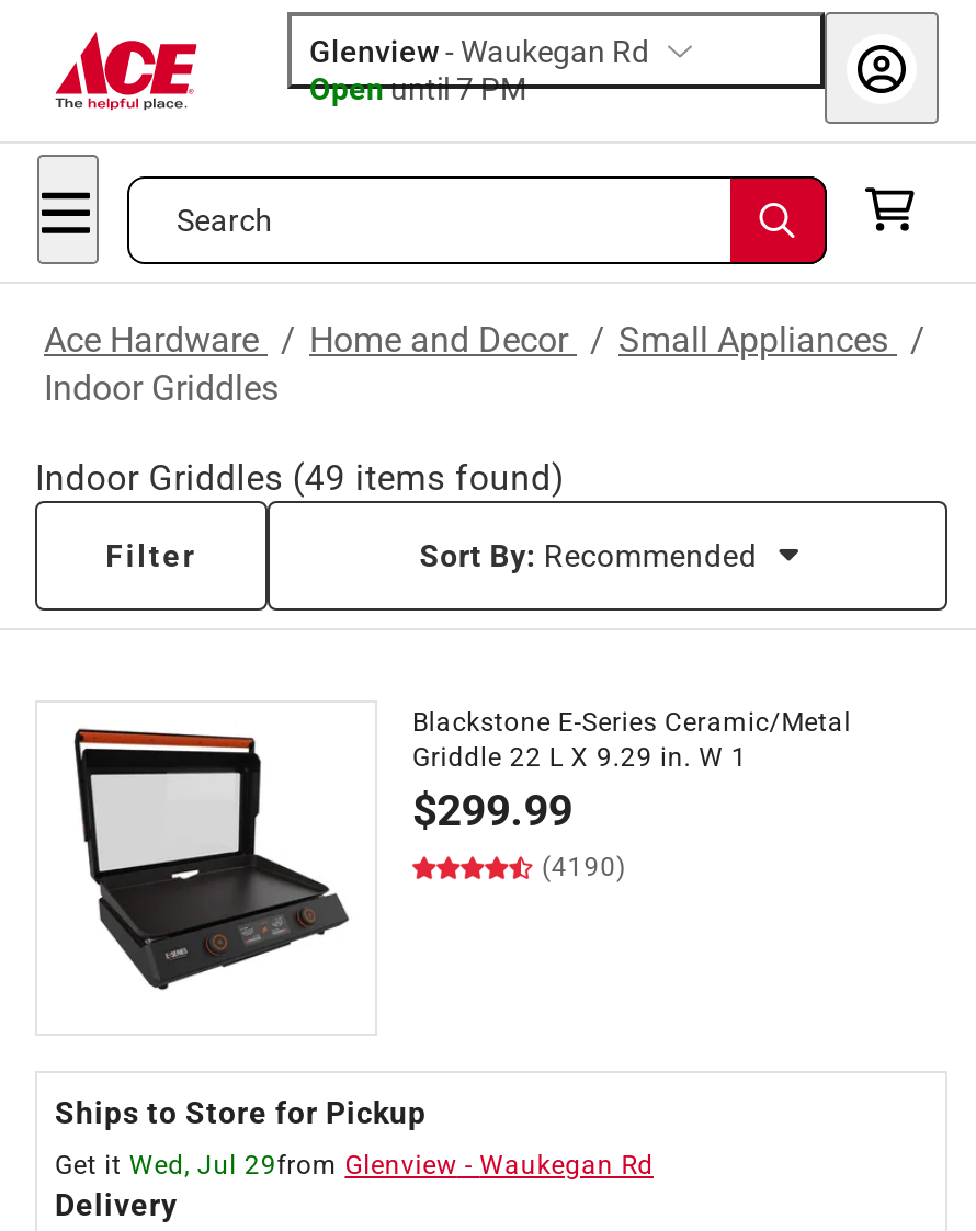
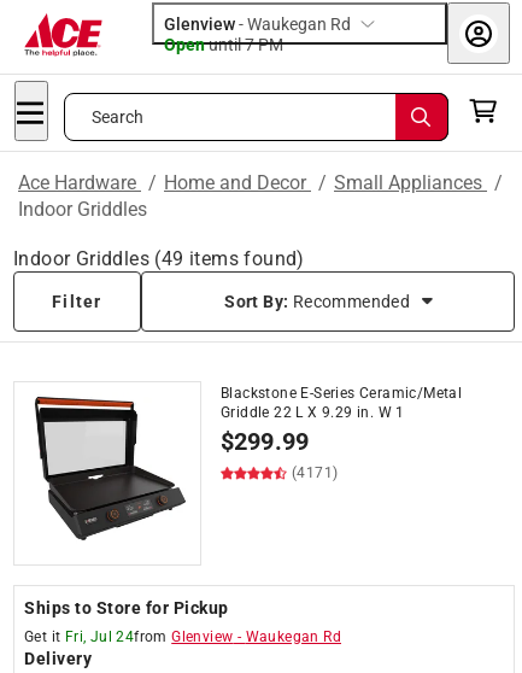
- (4190)
+ (4171)

- Get it Wed, Jul 29from Glenview - Waukegan Rd
+ Get it Fri, Jul 24from Glenview - Waukegan Rd
